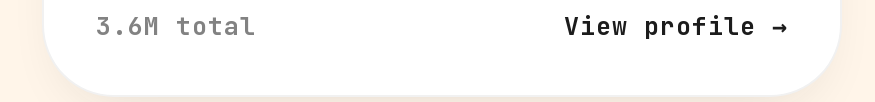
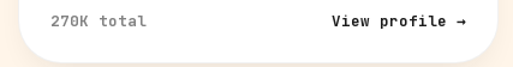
- 3.6M total
+ 270K total
